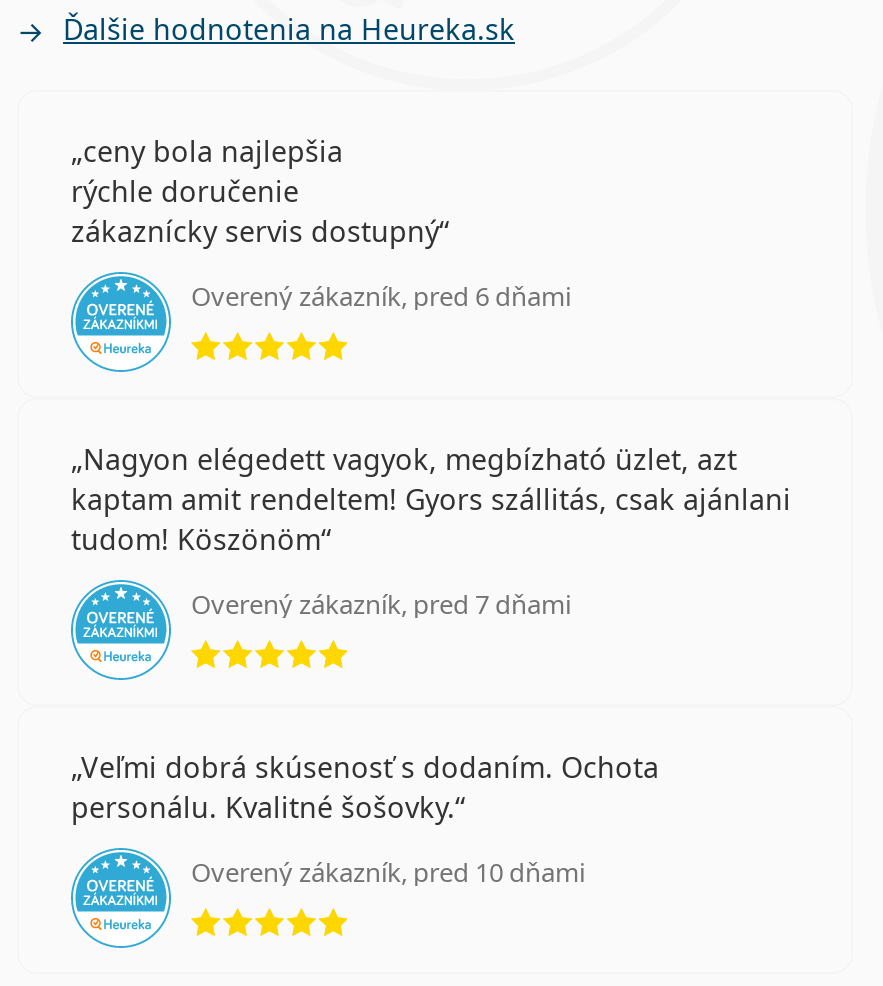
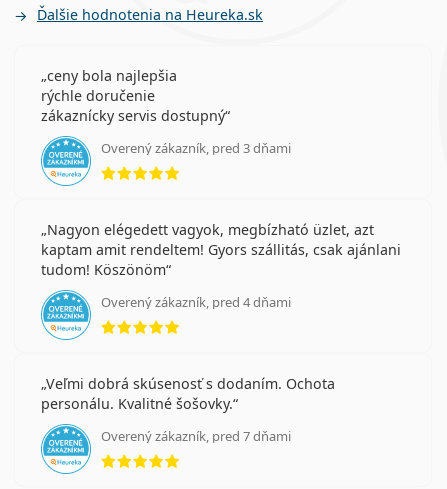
- Overený zákazník, pred 6 dňami
+ Overený zákazník, pred 3 dňami

+ Overený zákazník, pred 4 dňami

moved down: Overený zákazník, pred 7 dňami

- Overený zákazník, pred 10 dňami
